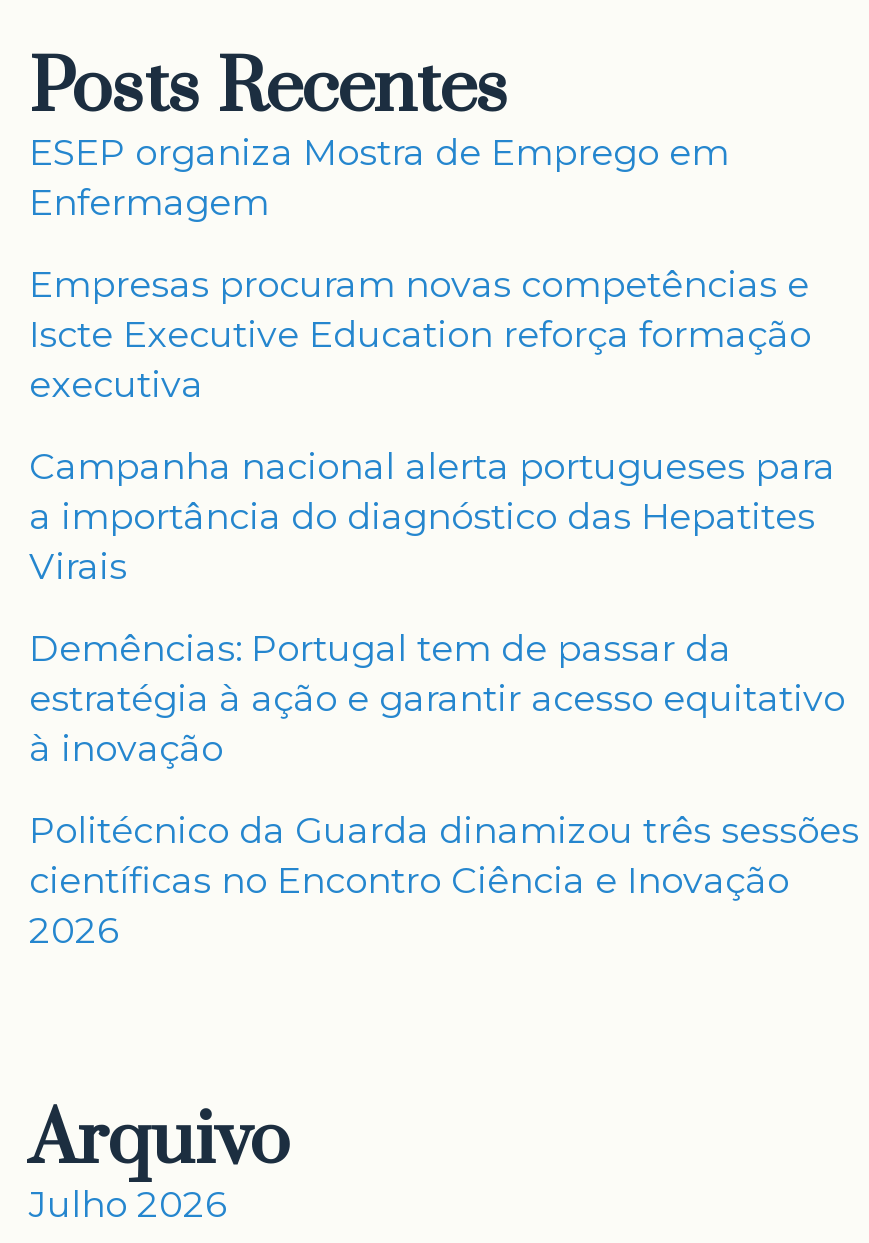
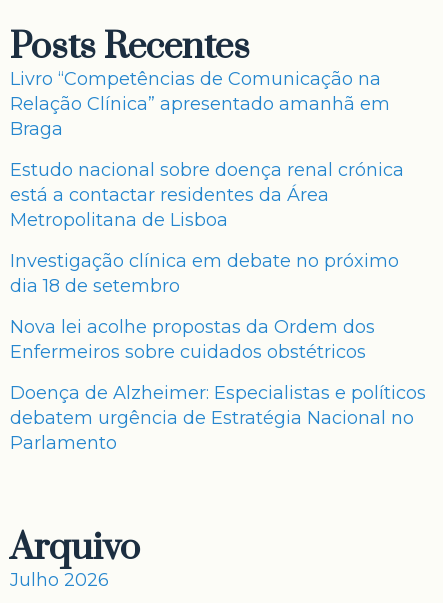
- ESEP organiza Mostra de Emprego em
- Enfermagem
+ Livro “Competências de Comunicação na
+ Relação Clínica” apresentado amanhã em
+ Braga

- Empresas procuram novas competências e
- Iscte Executive Education reforça formação
- executiva
+ Estudo nacional sobre doença renal crónica
+ está a contactar residentes da Área
+ Metropolitana de Lisboa

- Campanha nacional alerta portugueses para
- a importância do diagnóstico das Hepatites
- Virais
+ Investigação clínica em debate no próximo
+ dia 18 de setembro

- Demências: Portugal tem de passar da
- estratégia à ação e garantir acesso equitativo
- à inovação
+ Nova lei acolhe propostas da Ordem dos
+ Enfermeiros sobre cuidados obstétricos

- Politécnico da Guarda dinamizou três sessões
- científicas no Encontro Ciência e Inovação
- 2026
+ Doença de Alzheimer: Especialistas e políticos
+ debatem urgência de Estratégia Nacional no
+ Parlamento
